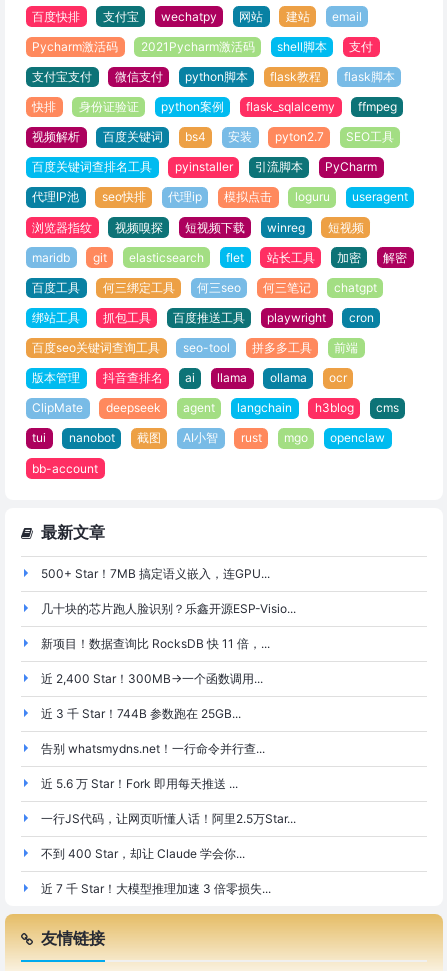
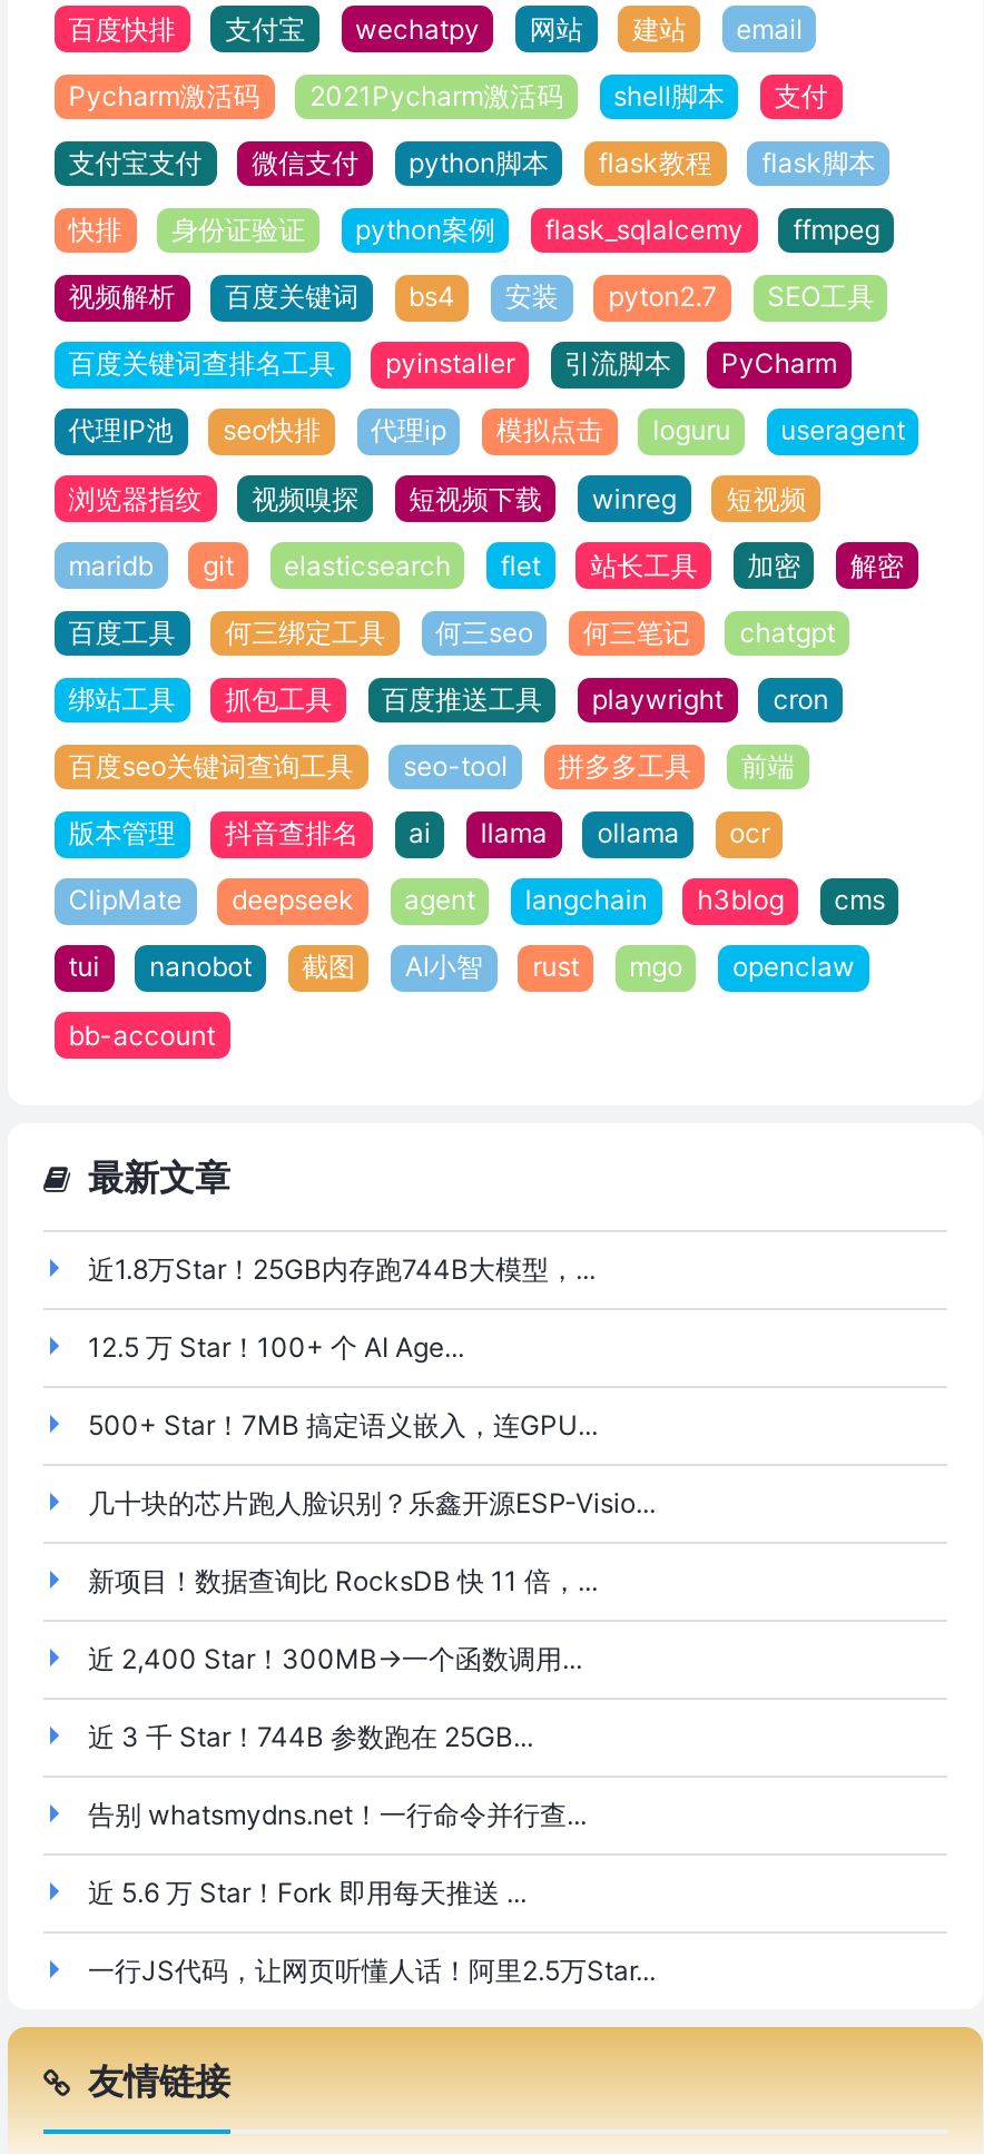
+ 近1.8万Star！25GB内存跑744B大模型，...
+ 12.5 万 Star！100+ 个 AI Age...

moved down: 500+ Star！7MB 搞定语义嵌入，连GPU... | 几十块的芯片跑人脸识别？乐鑫开源ESP-Visio... | 新项目！数据查询比 RocksDB 快 11 倍，... | 近 3 千 Star！744B 参数跑在 25GB... | 告别 whatsmydns.net！一行命令并行查... | 近 5.6 万 Star！Fork 即用每天推送 ... | 一行JS代码，让网页听懂人话！阿里2.5万Star...

- 不到 400 Star，却让 Claude 学会你...
- 近 7 千 Star！大模型推理加速 3 倍零损失...
